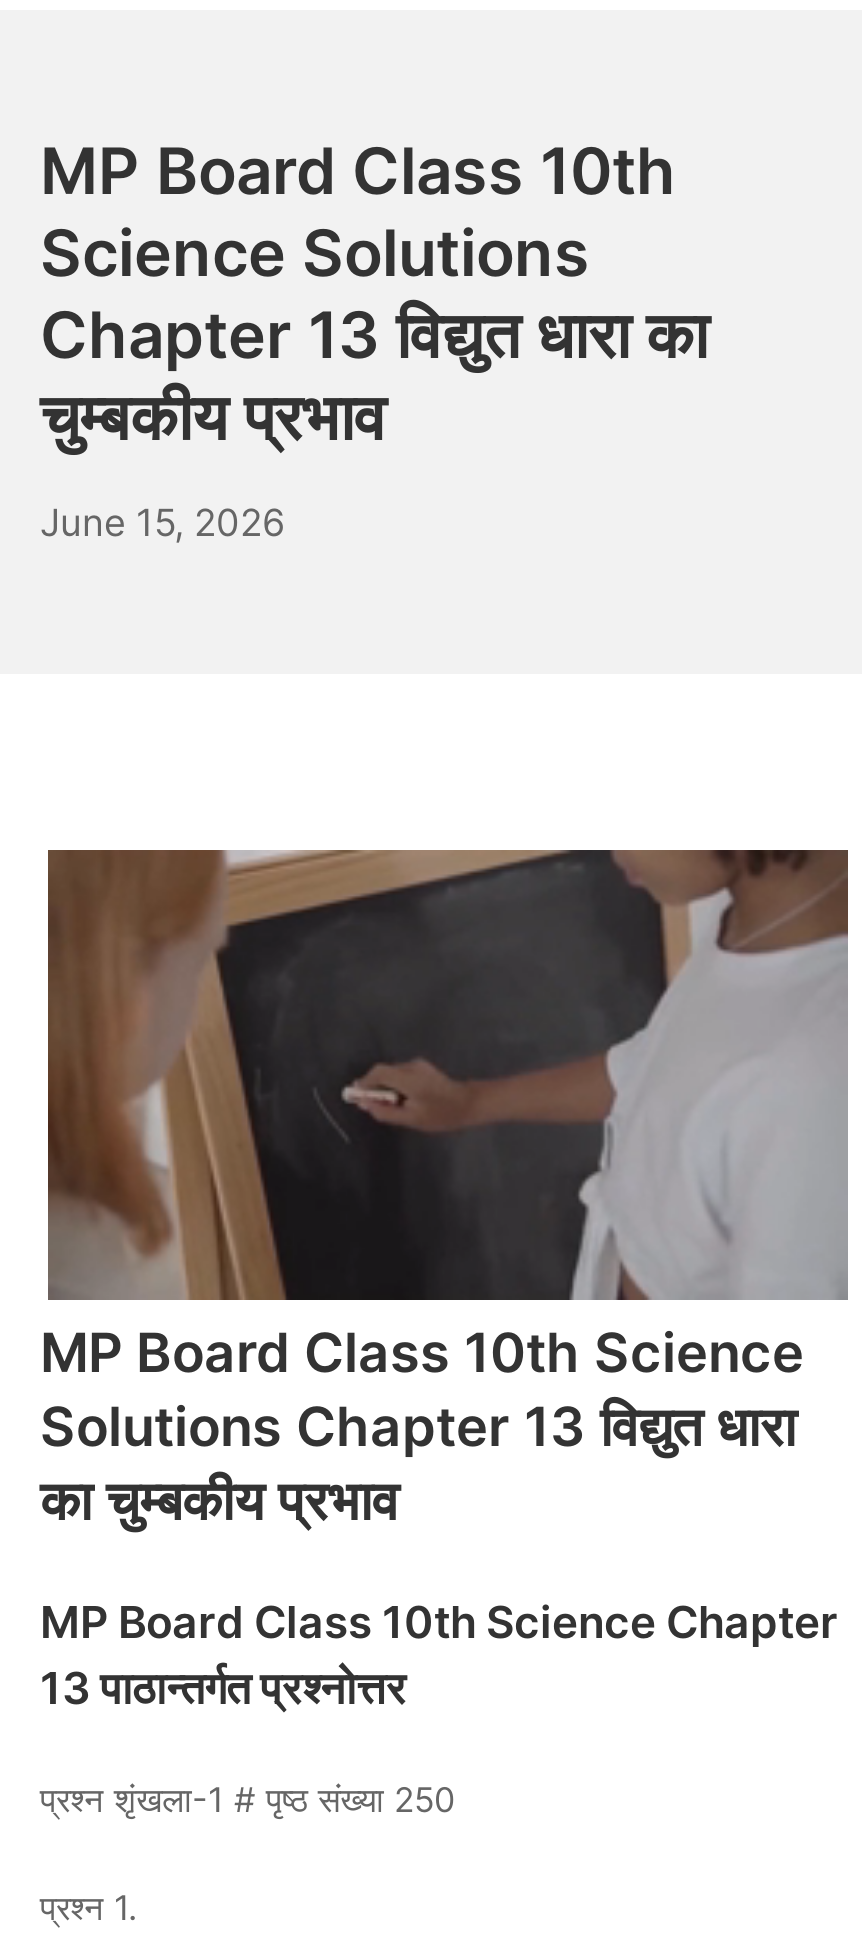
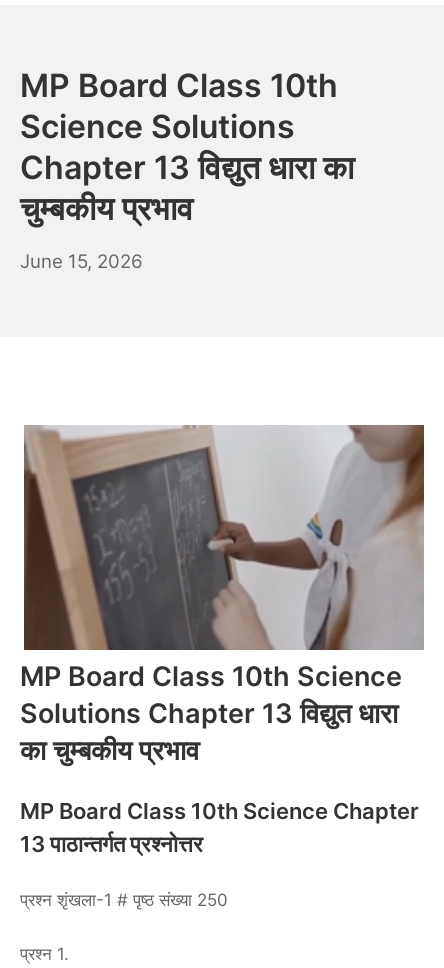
- [image]
+ [image]
